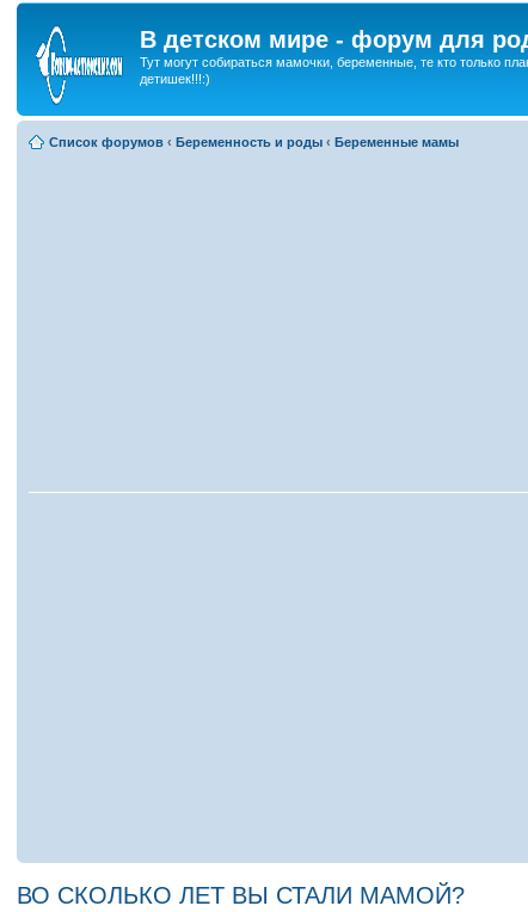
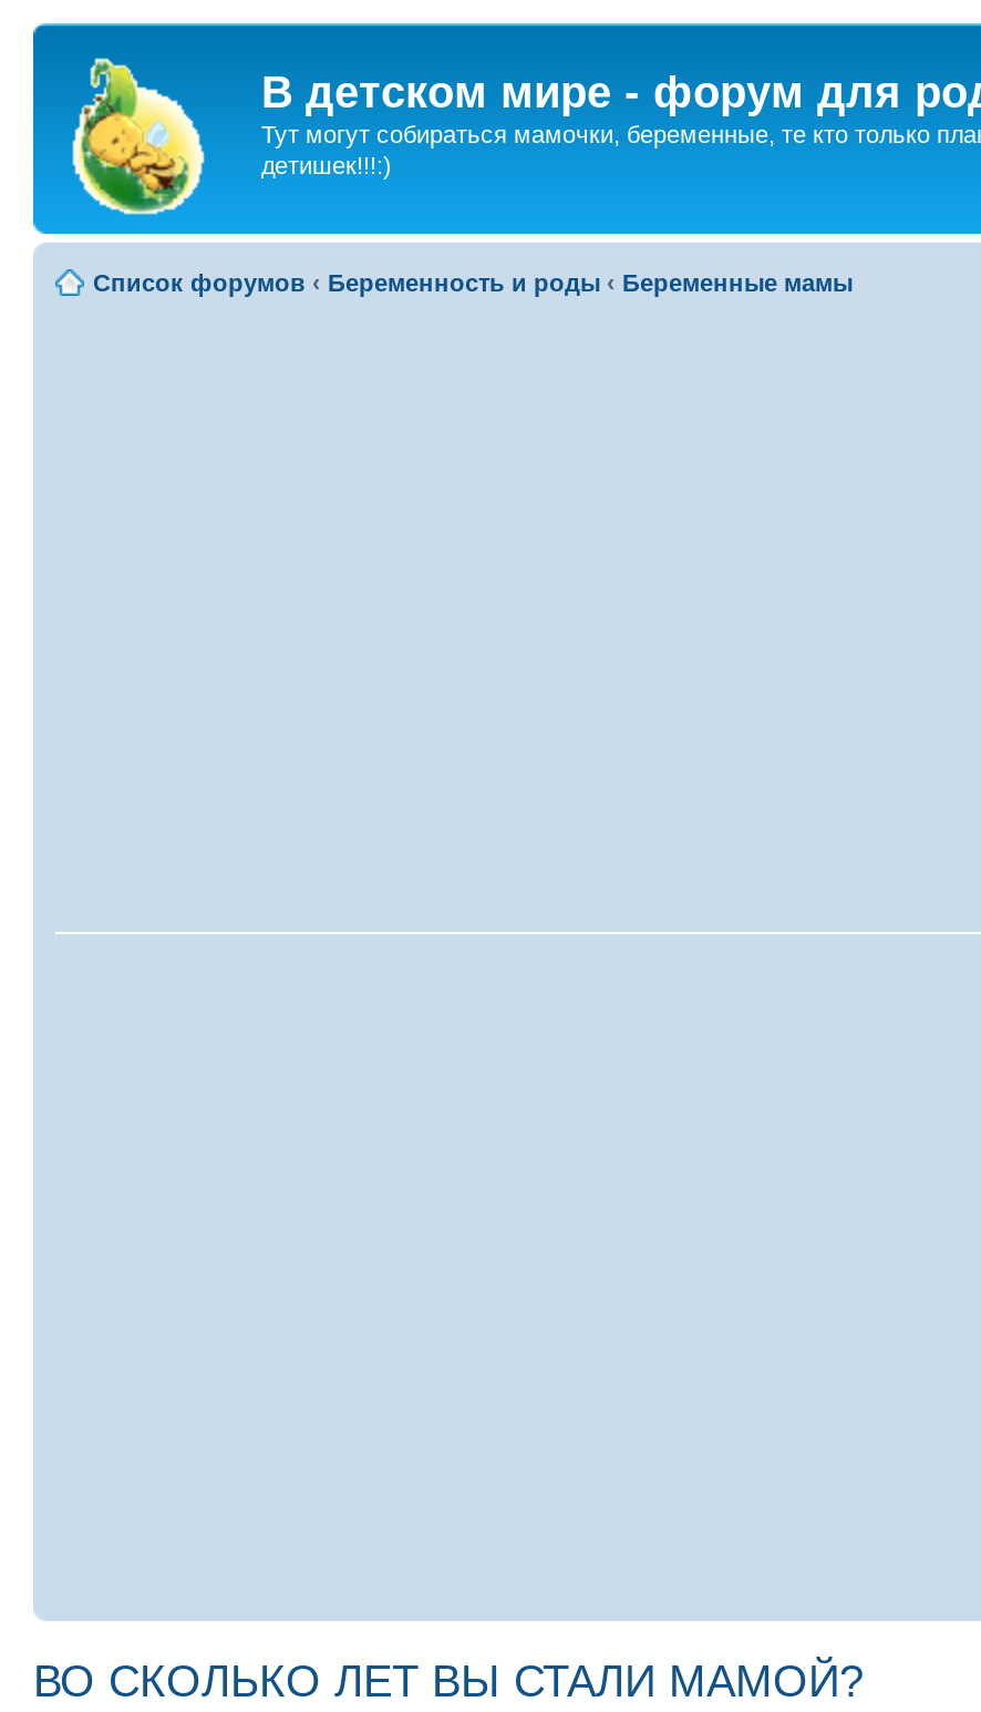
- [image]
+ [image]
